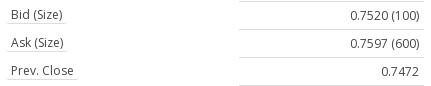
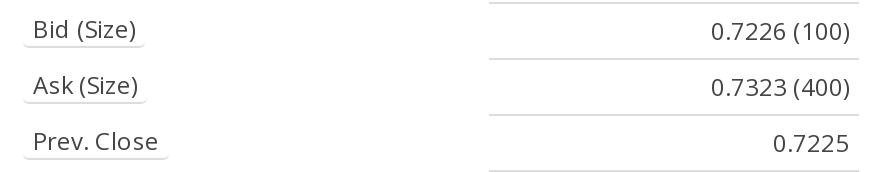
- 0.7520 (100)
+ 0.7226 (100)

- 0.7597 (600)
+ 0.7323 (400)

- 0.7472
+ 0.7225
